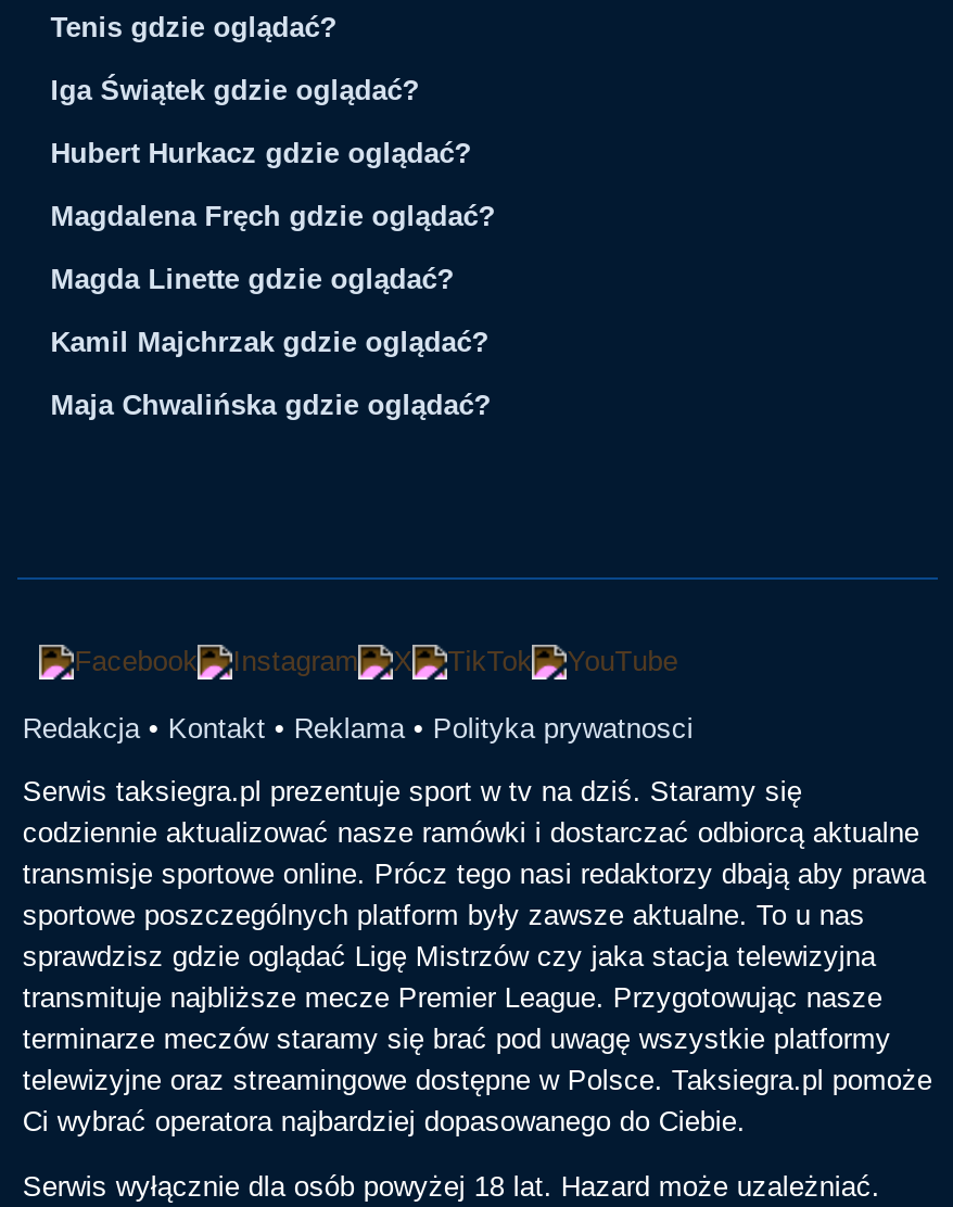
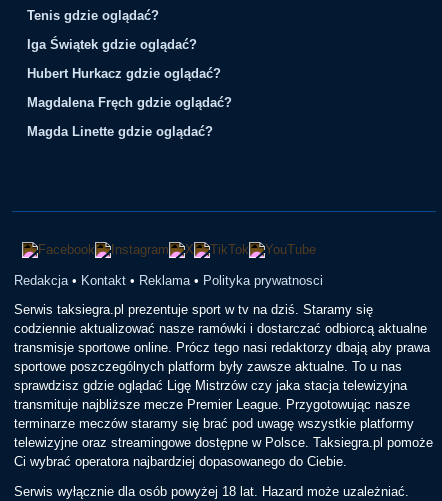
- Kamil Majchrzak gdzie oglądać?
- Maja Chwalińska gdzie oglądać?
